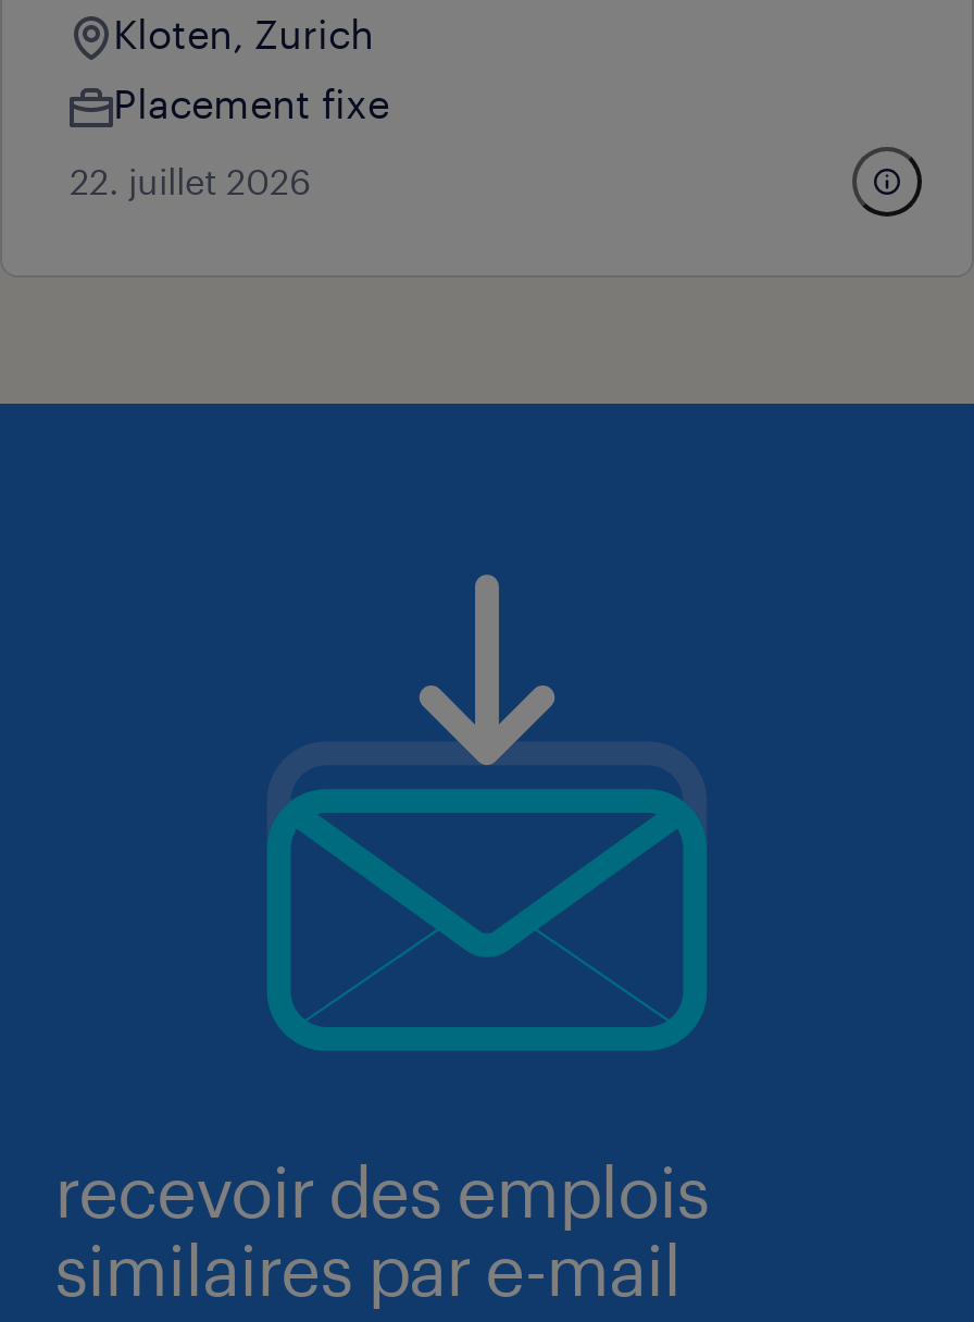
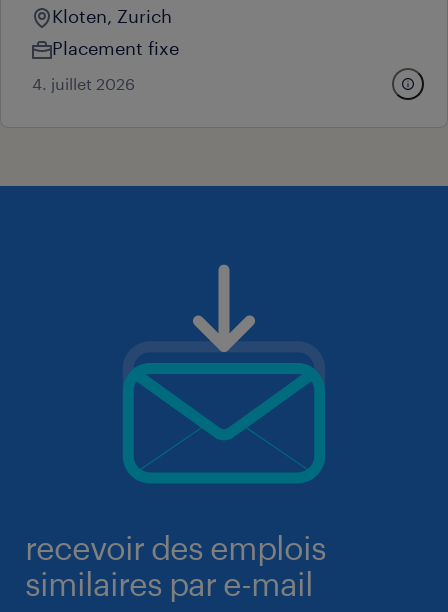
- 22. juillet 2026
+ 4. juillet 2026
